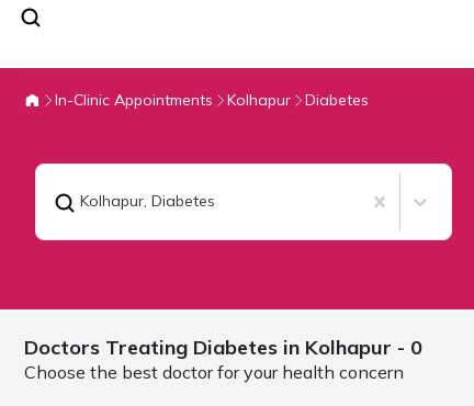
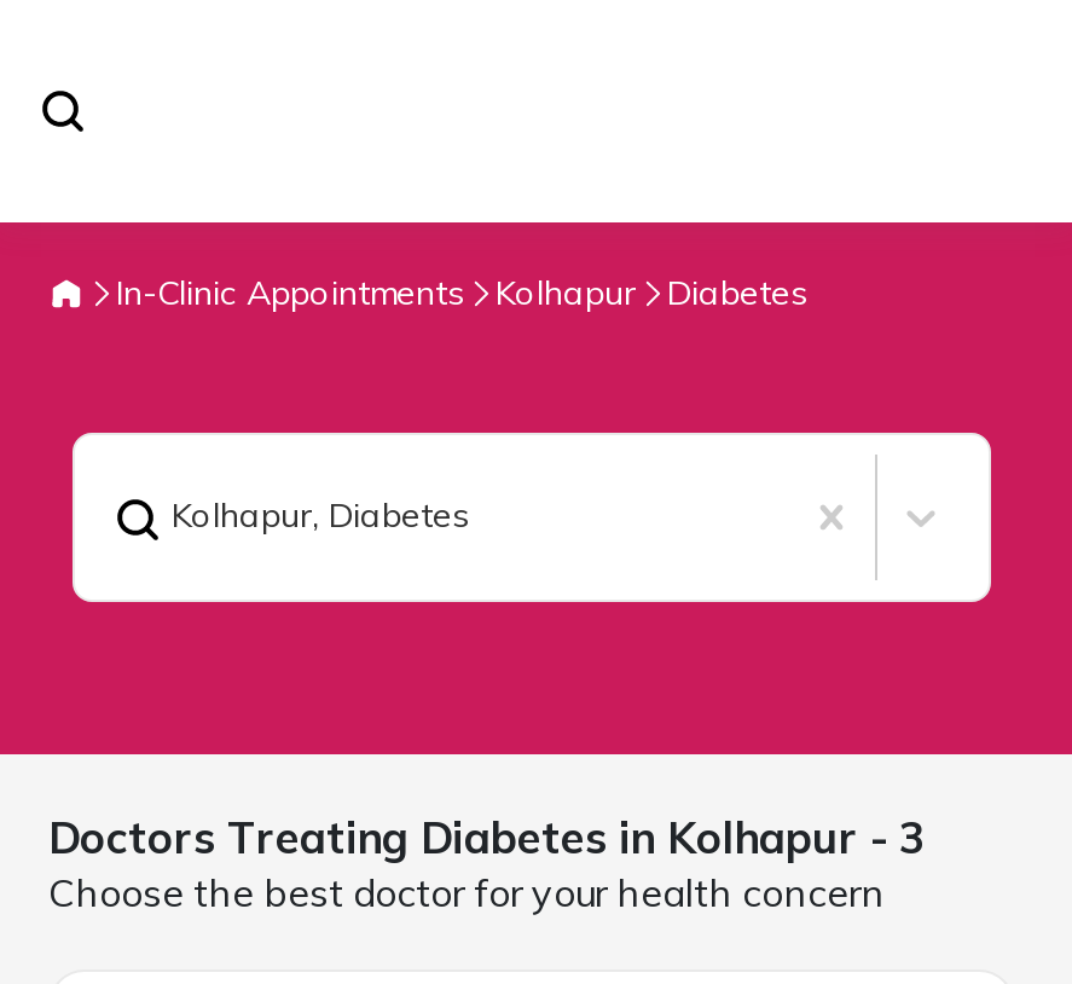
- Doctors Treating Diabetes in Kolhapur - 0
+ Doctors Treating Diabetes in Kolhapur - 3
